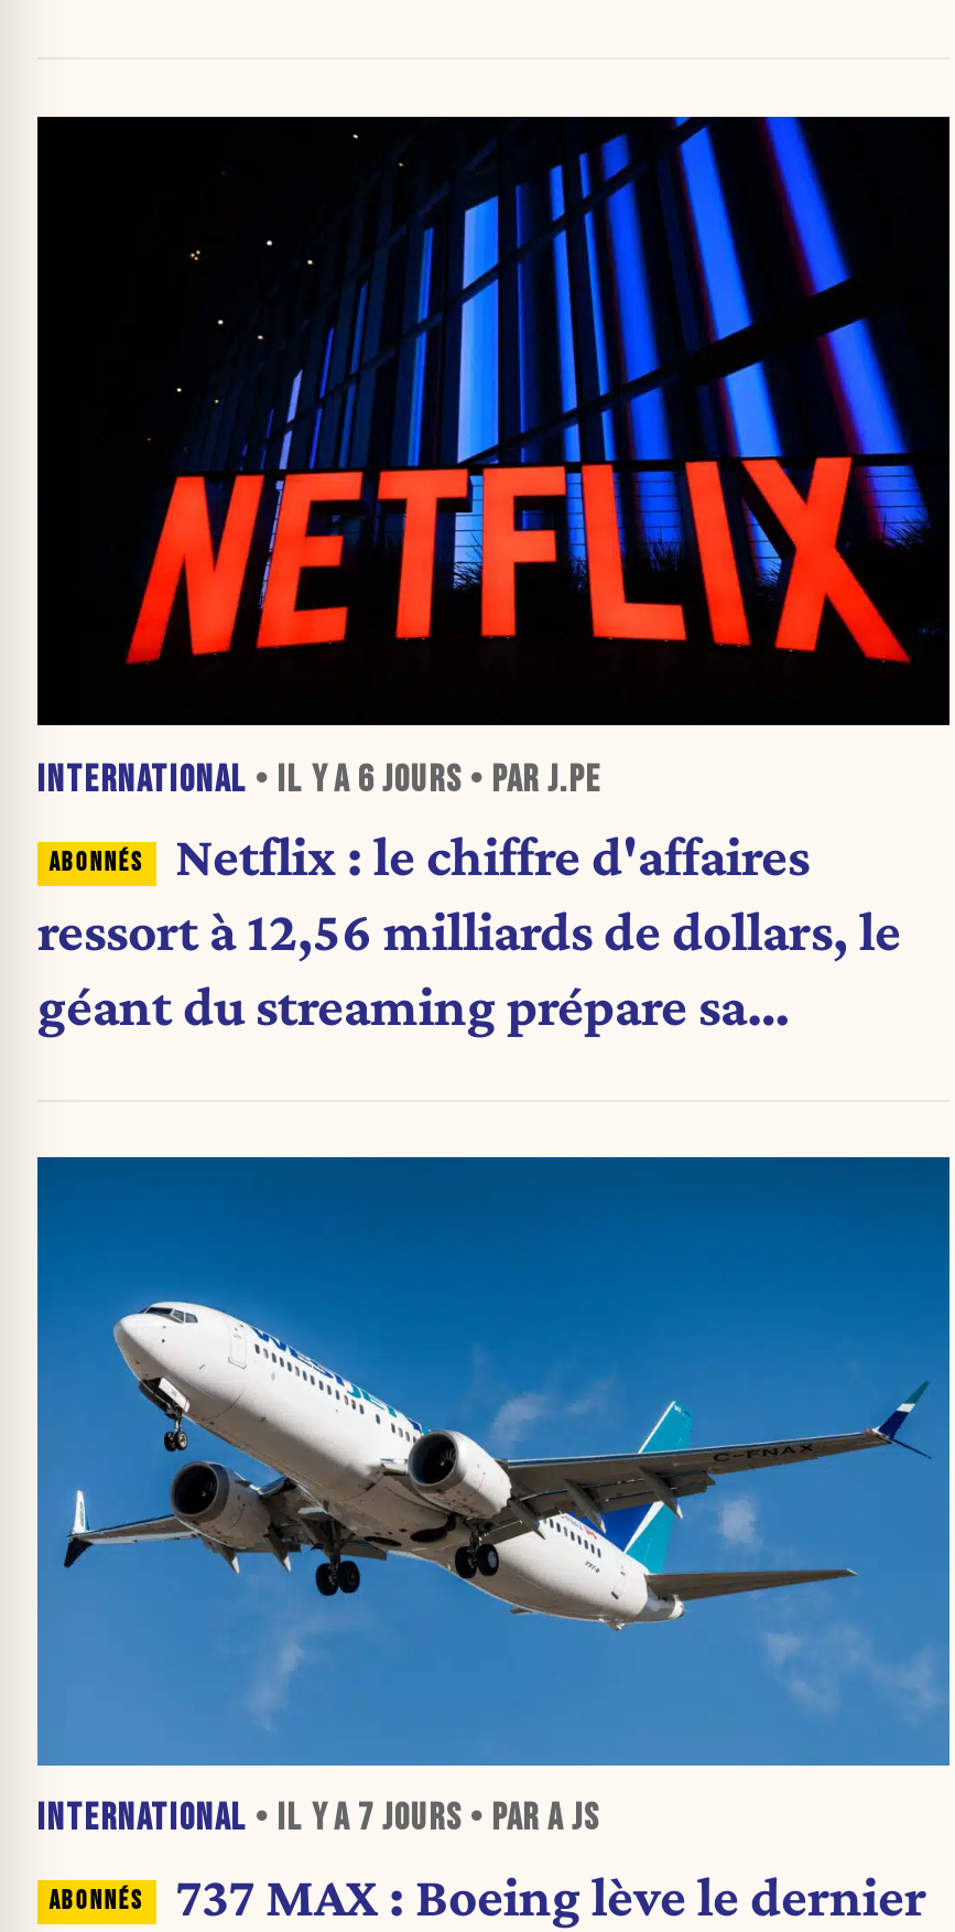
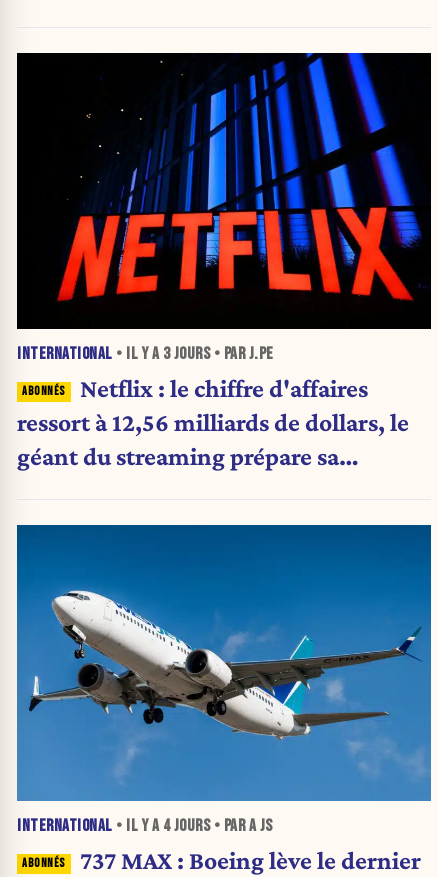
- INTERNATIONAL • IL Y A 6 JOURS • PAR J.PE
+ INTERNATIONAL • IL Y A 3 JOURS • PAR J.PE

- INTERNATIONAL • IL Y A 7 JOURS • PAR A JS
+ INTERNATIONAL • IL Y A 4 JOURS • PAR A JS
